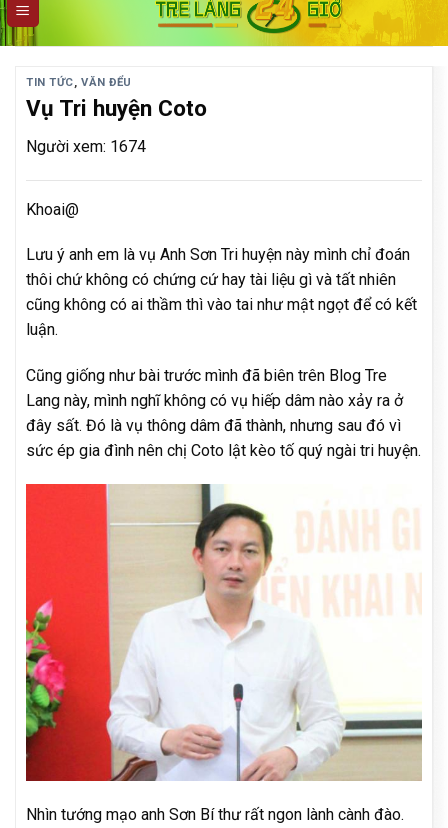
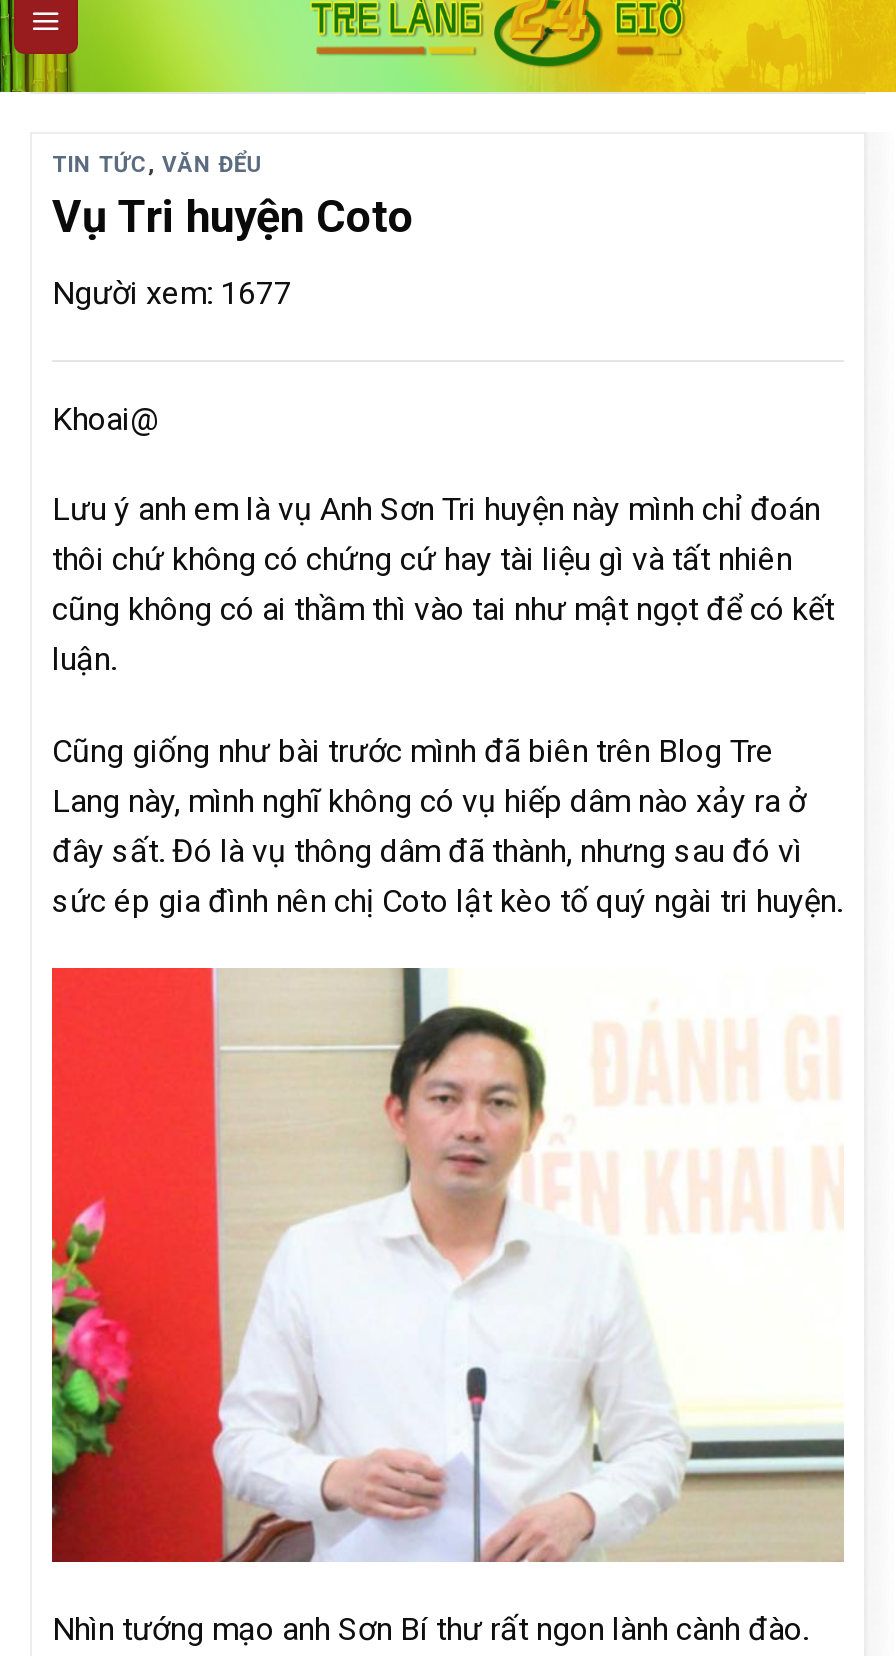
- Người xem: 1674
+ Người xem: 1677
